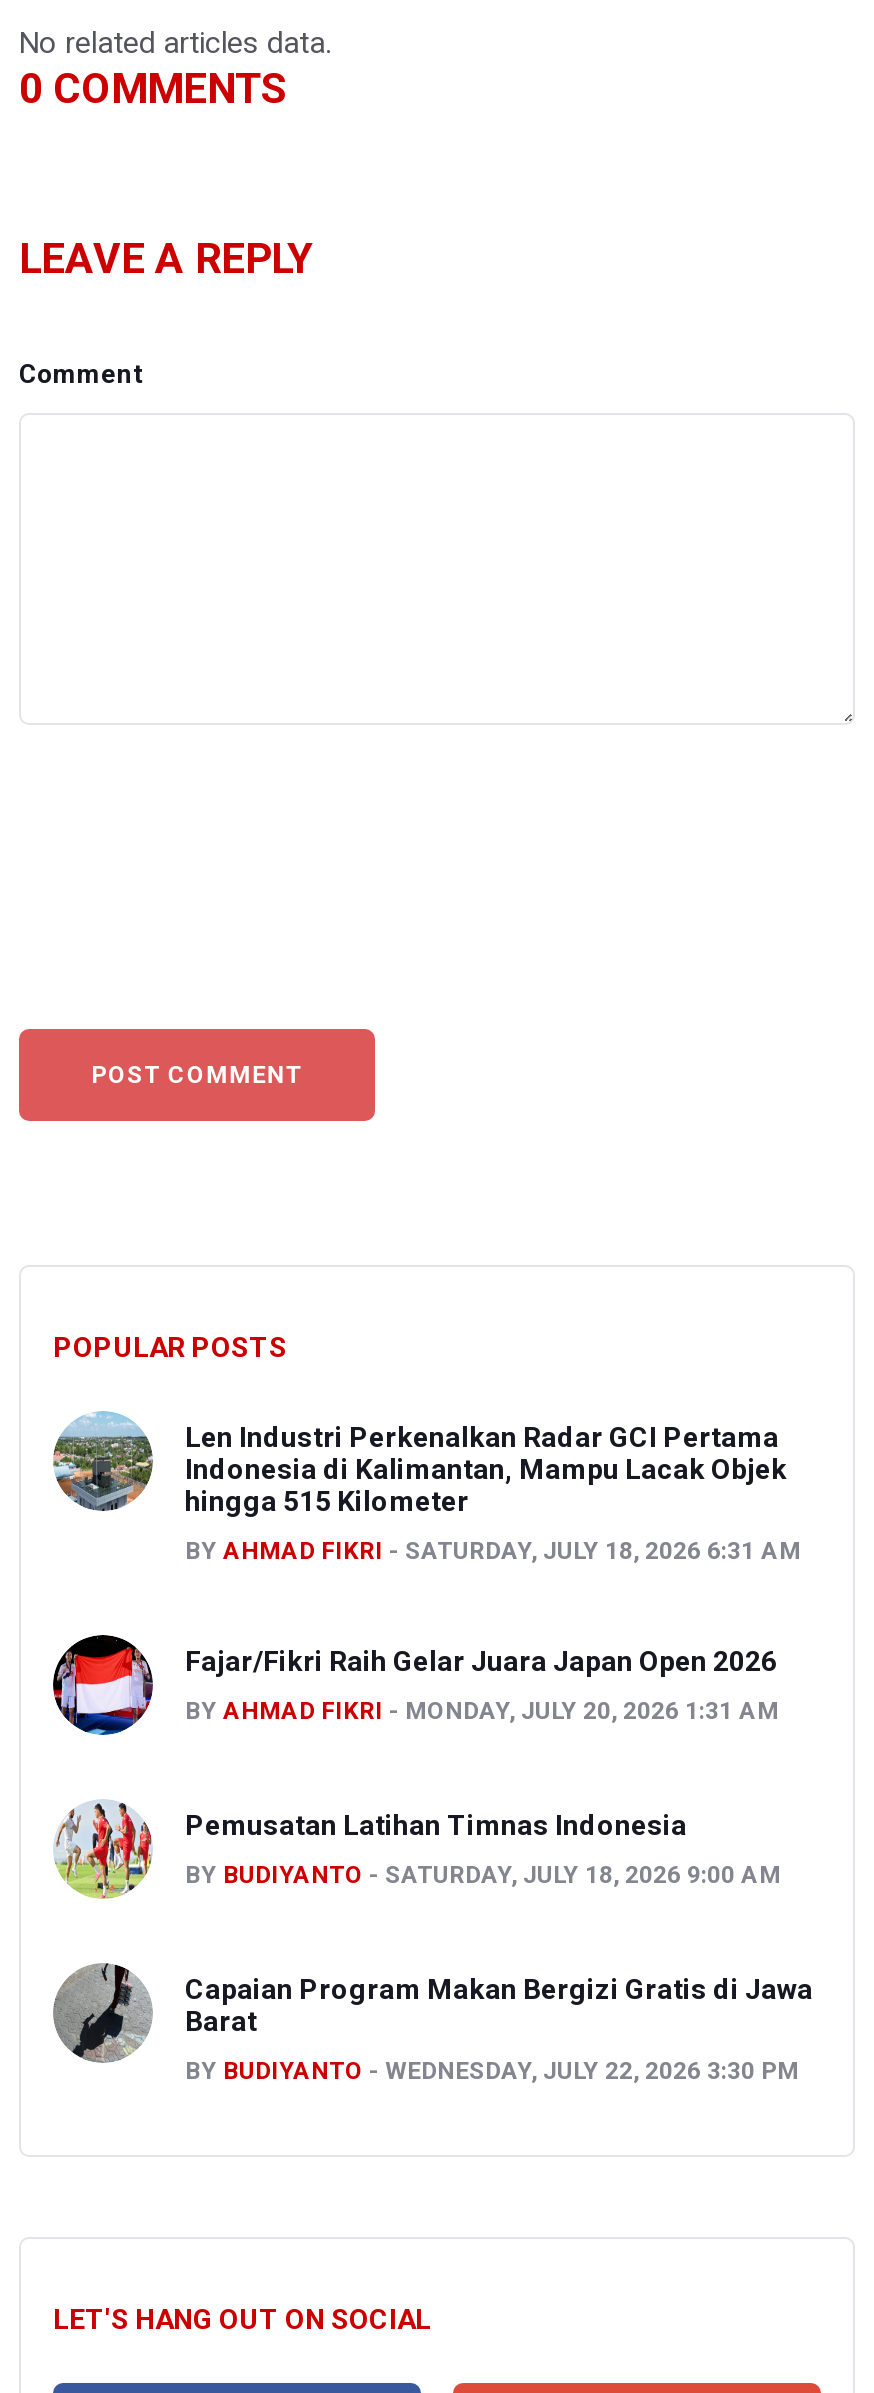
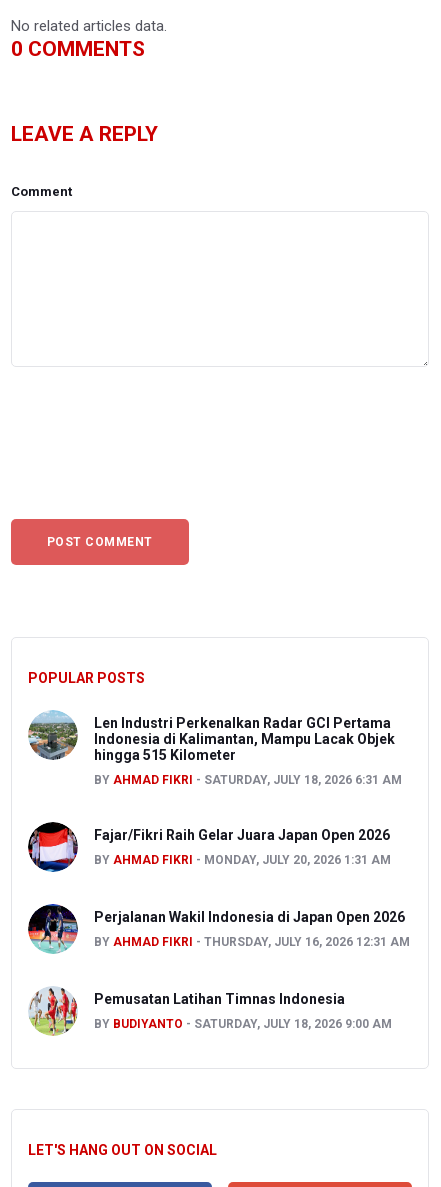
+ [image]
+ Perjalanan Wakil Indonesia di Japan Open 2026
+ BY AHMAD FIKRI
+ THURSDAY, JULY 16, 2026 12:31 AM

moved down: [image] | Pemusatan Latihan Timnas Indonesia | BY BUDIYANTO | SATURDAY, JULY 18, 2026 9:00 AM

- [image]
- Capaian Program Makan Bergizi Gratis di Jawa
- Barat
- BY BUDIYANTO
- WEDNESDAY, JULY 22, 2026 3:30 PM
